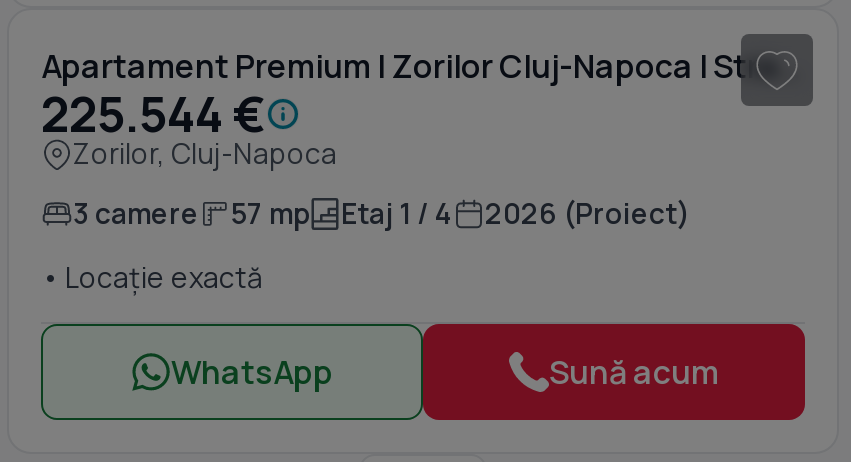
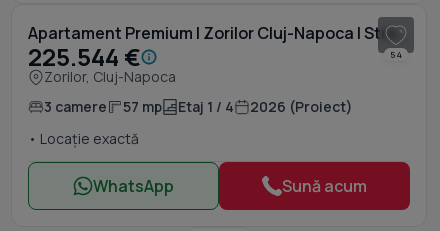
+ 54
